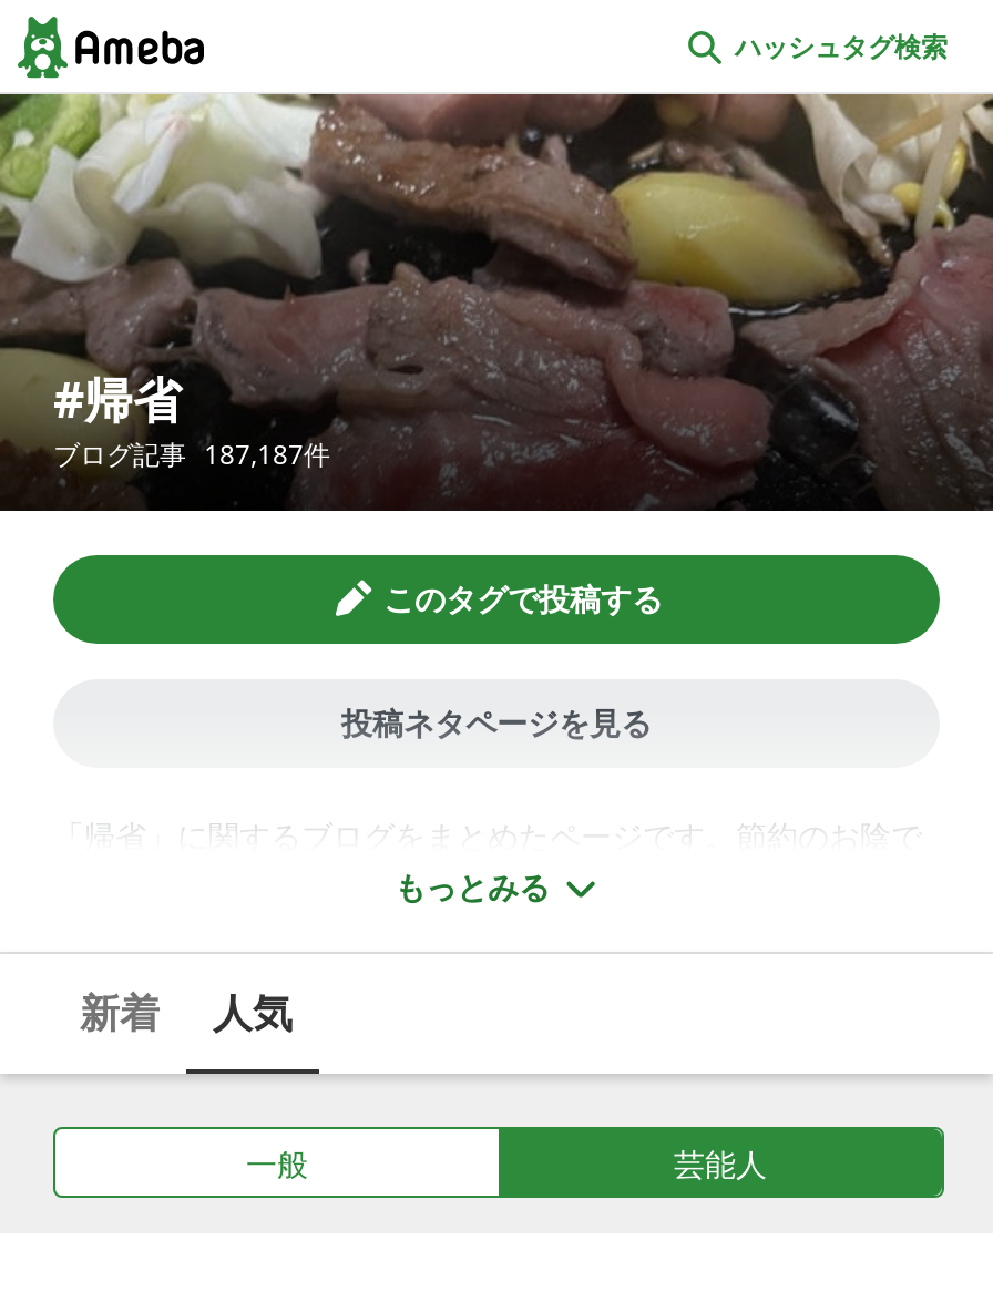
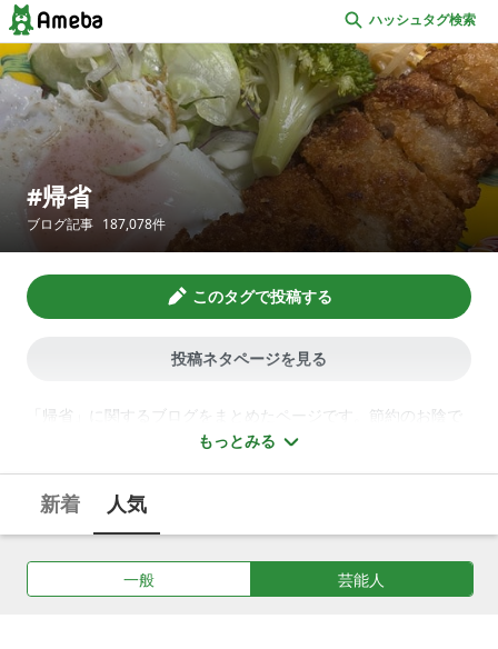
- [image]
- ブログ記事 187,187件
+ [image]
+ ブログ記事 187,078件
